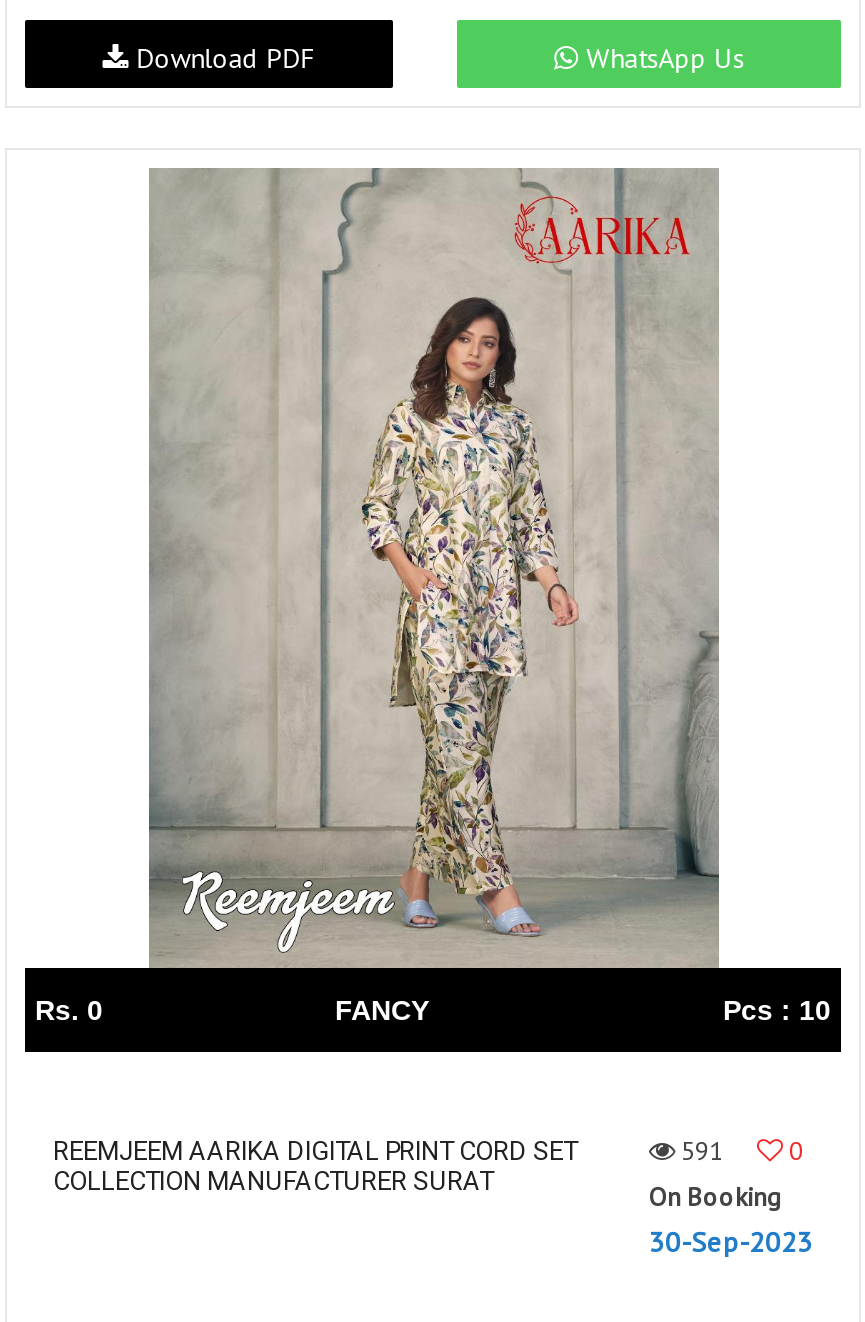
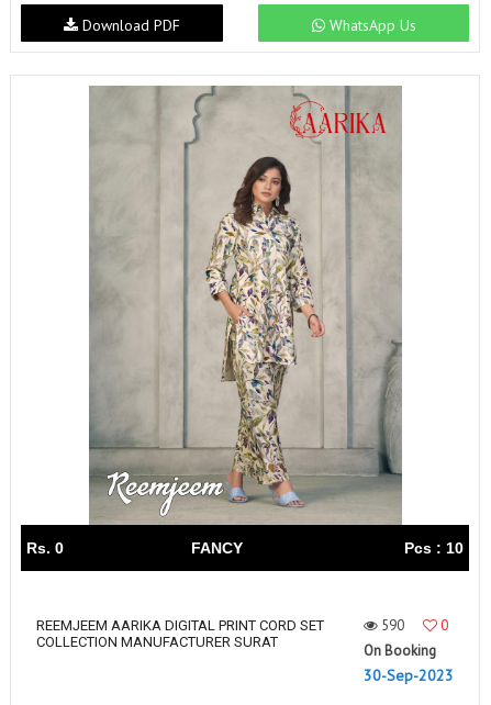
- 591 0
+ 590 0
